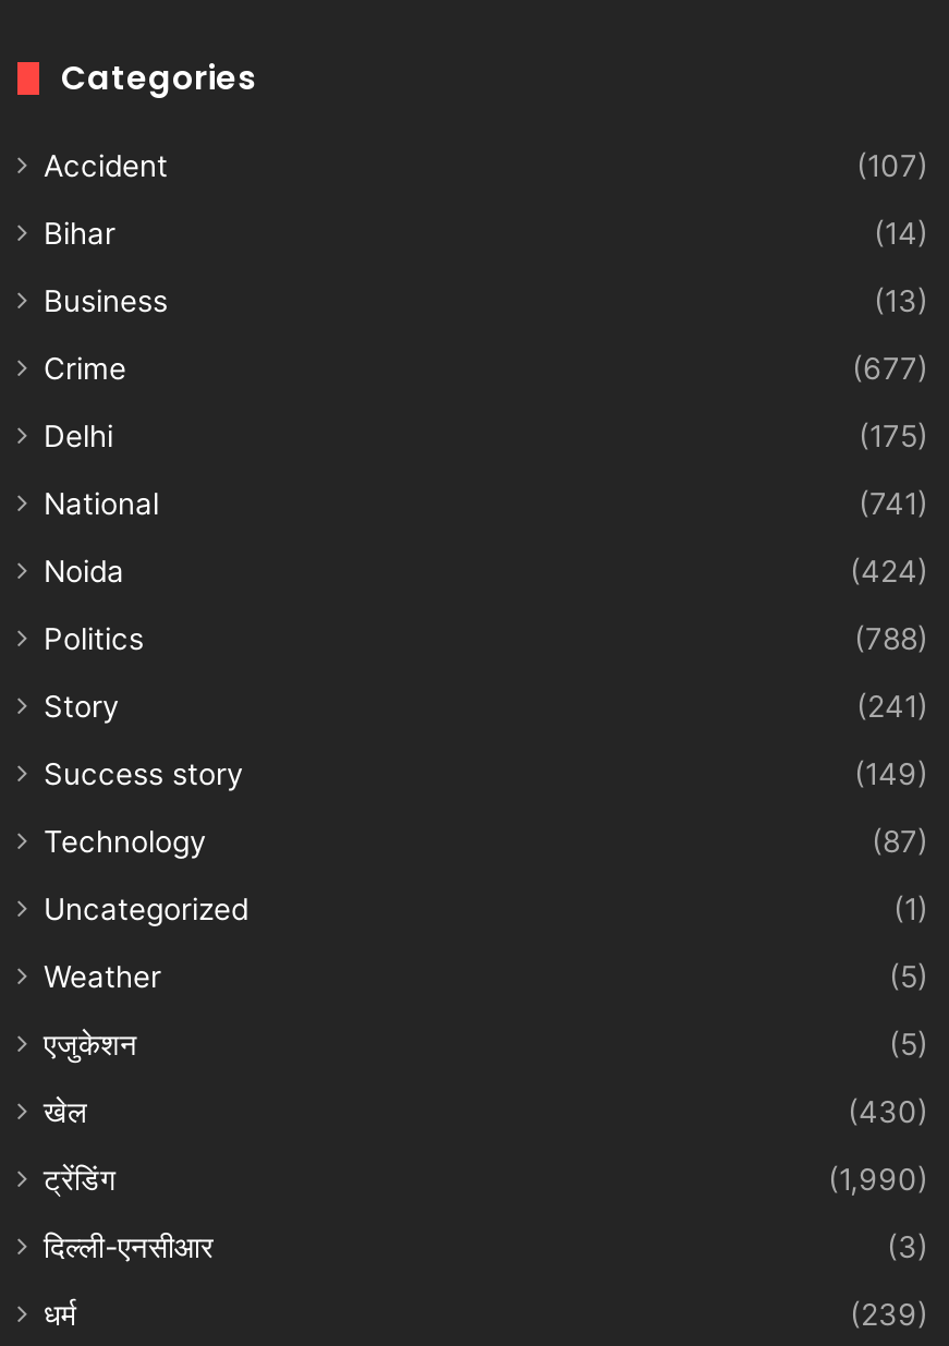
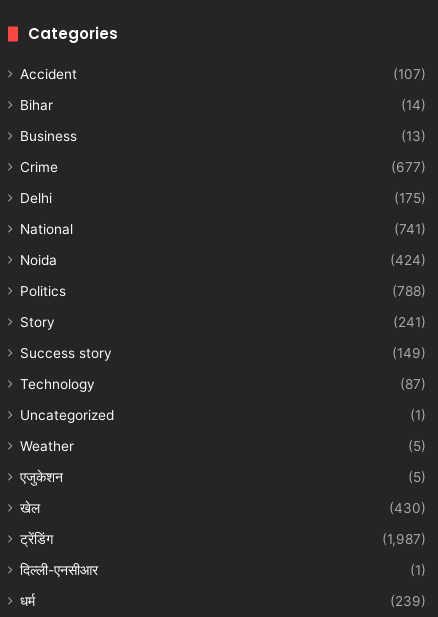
- (1,990)
+ (1,987)

- (3)
+ (1)
